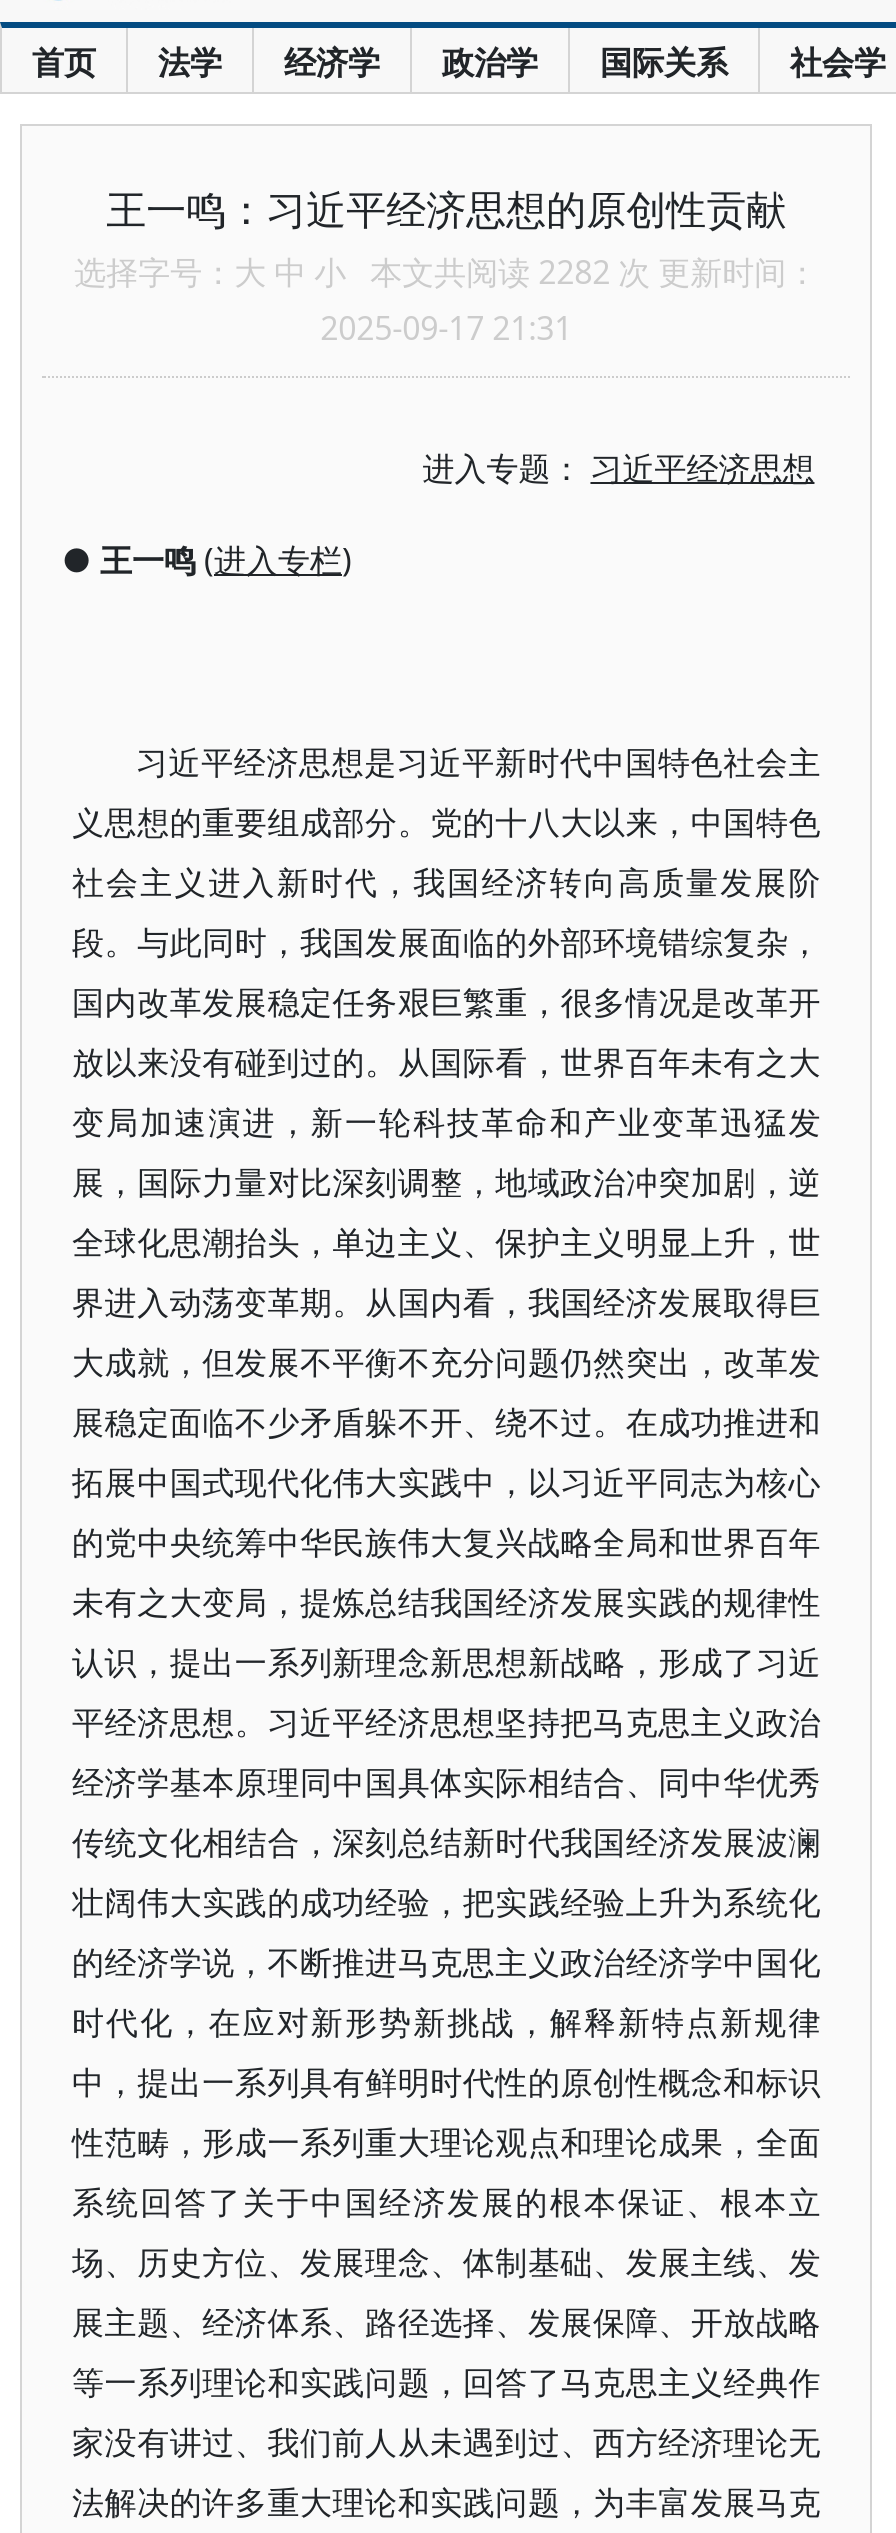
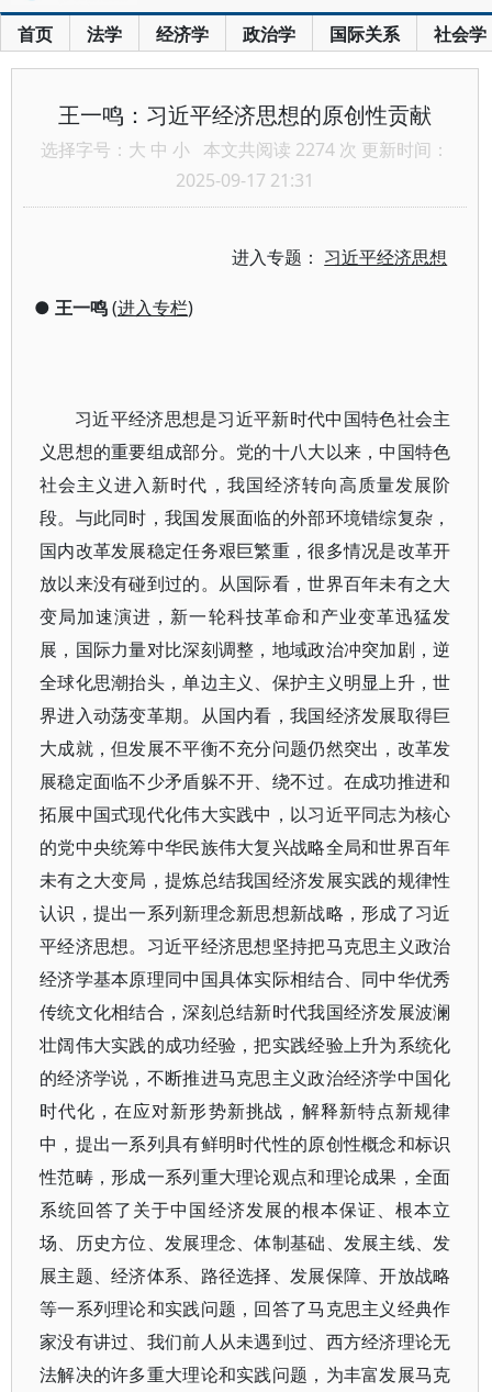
- 选择字号：大 中 小本文共阅读 2282 次 更新时间：
+ 选择字号：大 中 小本文共阅读 2274 次 更新时间：
